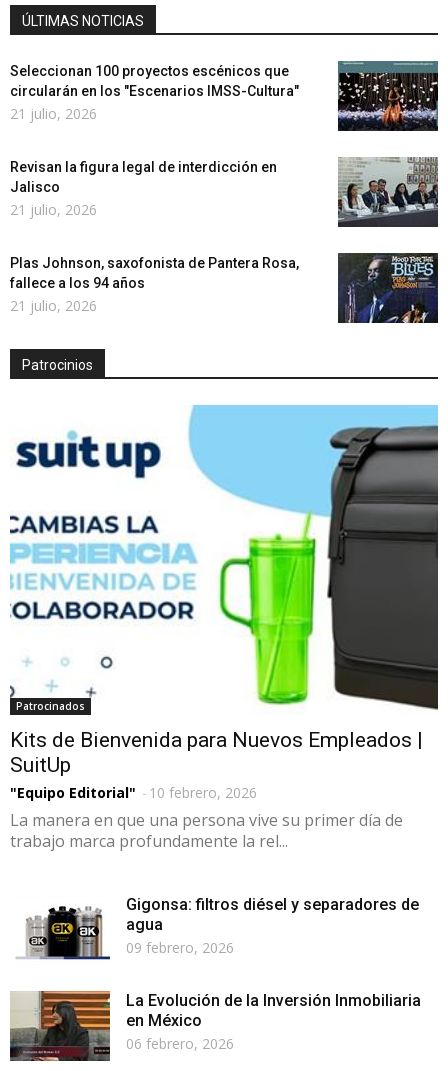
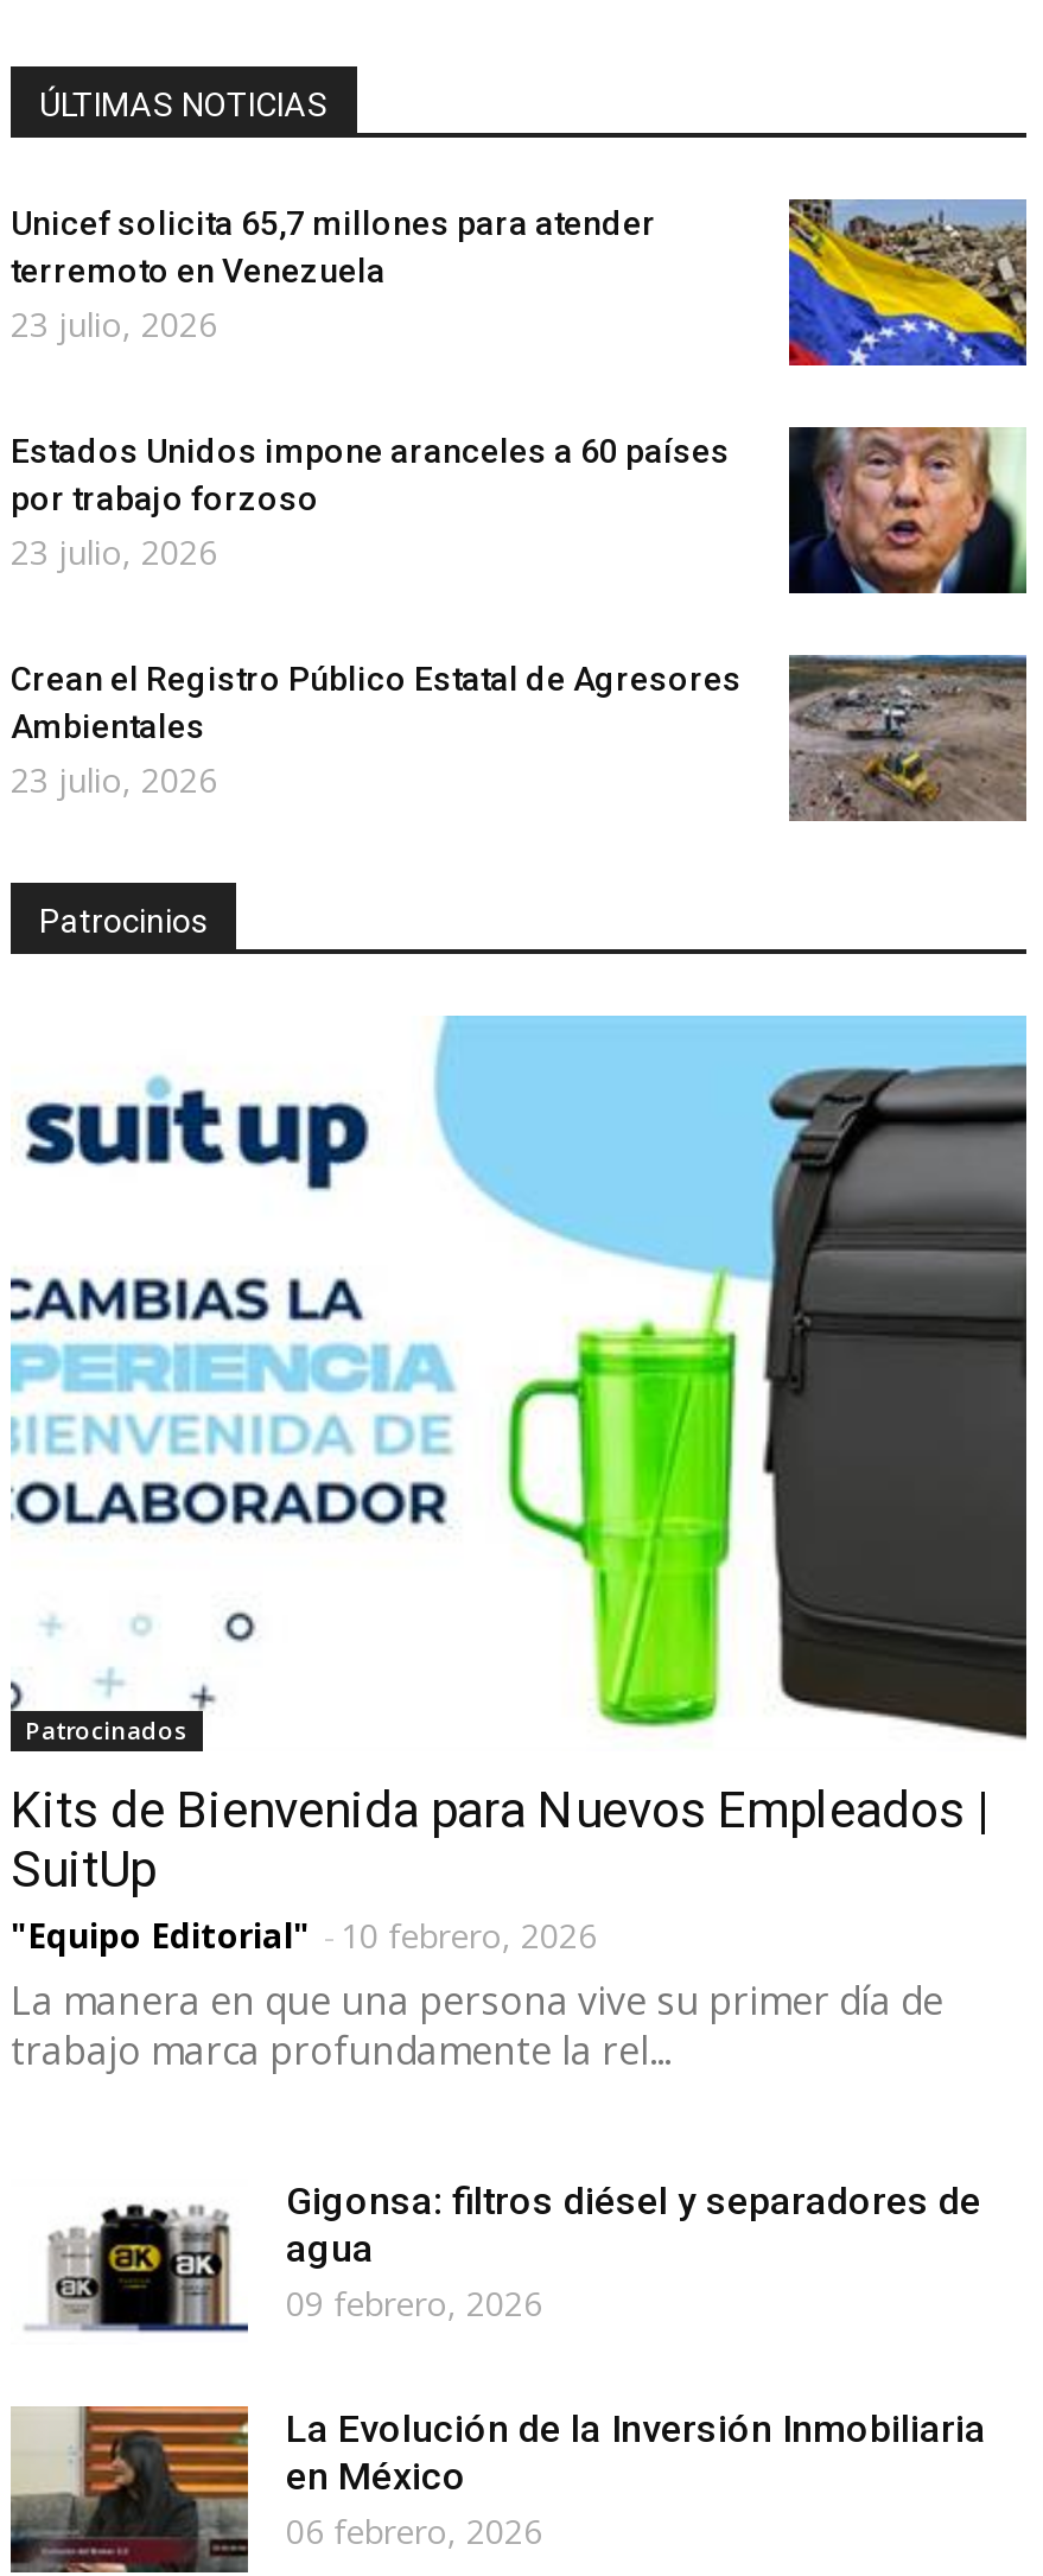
- Seleccionan 100 proyectos escénicos que
- circularán en los "Escenarios IMSS-Cultura"
- 21 julio, 2026
+ Unicef solicita 65,7 millones para atender
+ terremoto en Venezuela
+ 23 julio, 2026

- [image]
+ [image]

- Revisan la figura legal de interdicción en
- Jalisco
- 21 julio, 2026
+ Estados Unidos impone aranceles a 60 países
+ por trabajo forzoso
+ 23 julio, 2026

- [image]
+ [image]

- [image]
- Plas Johnson, saxofonista de Pantera Rosa,
- fallece a los 94 años
- 21 julio, 2026
+ [image]
+ Crean el Registro Público Estatal de Agresores
+ Ambientales
+ 23 julio, 2026
